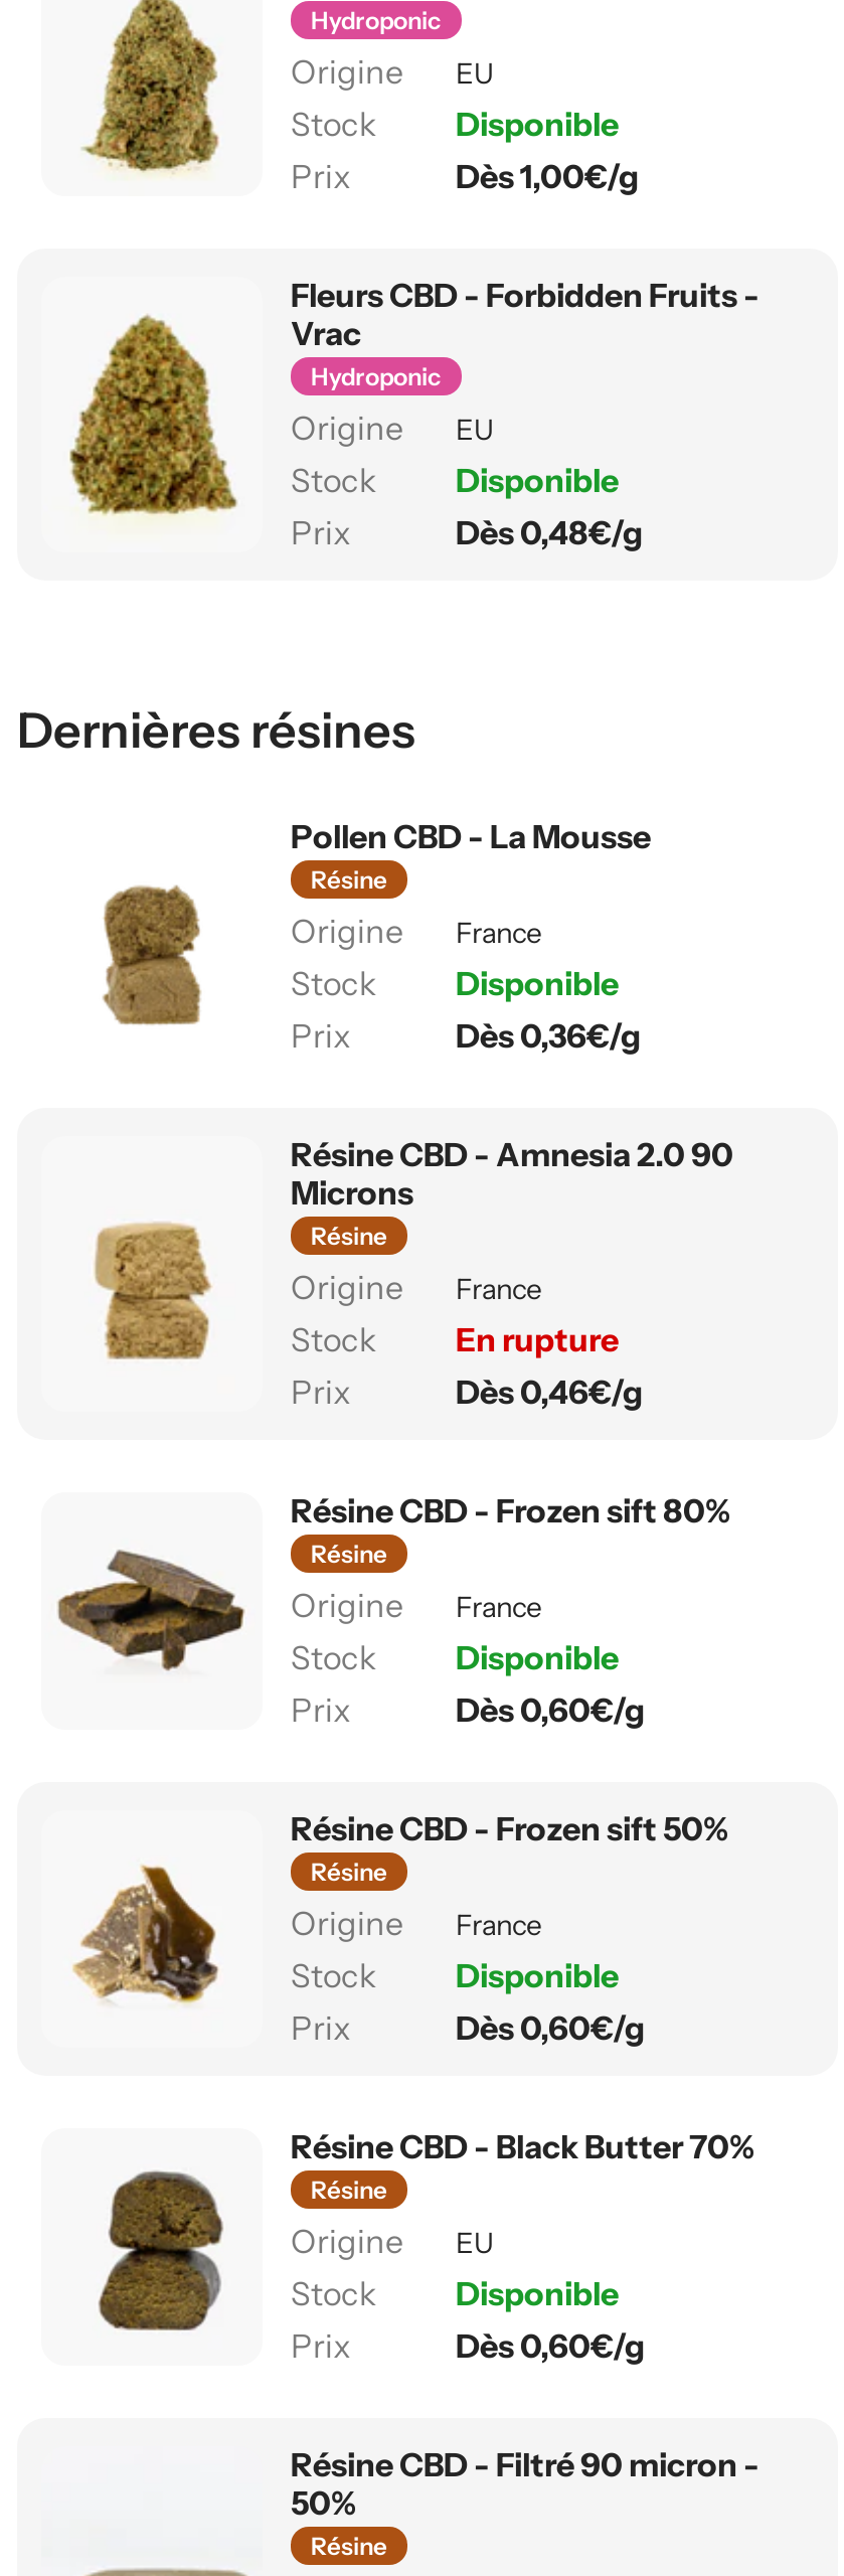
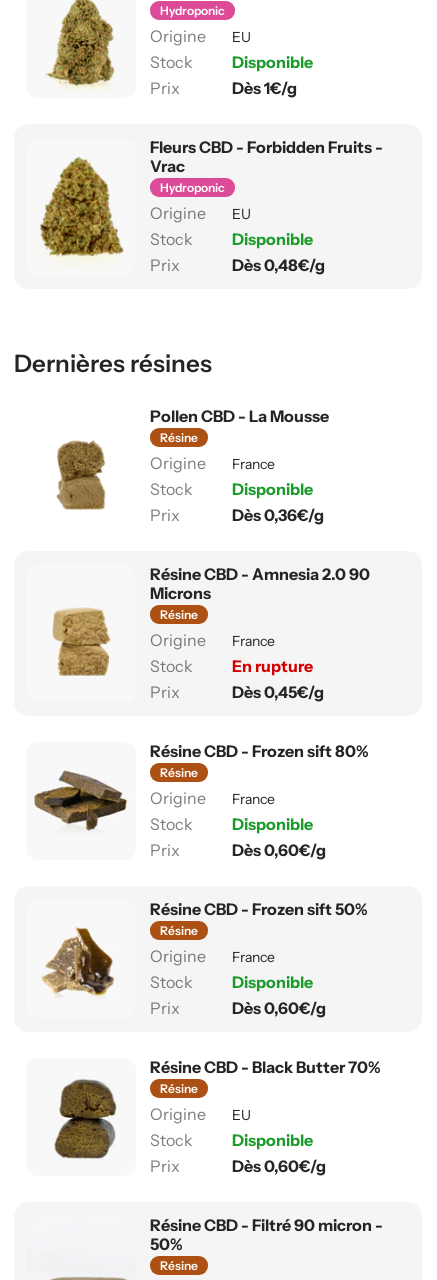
- Dès 1,00€/g
+ Dès 1€/g

- Dès 0,46€/g
+ Dès 0,45€/g
